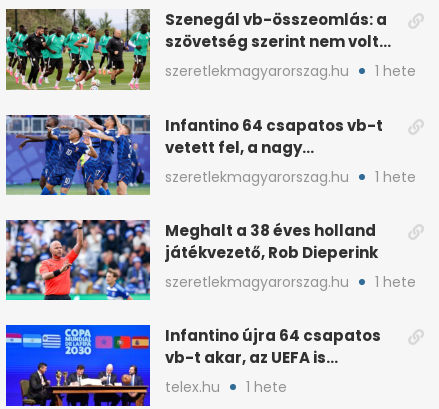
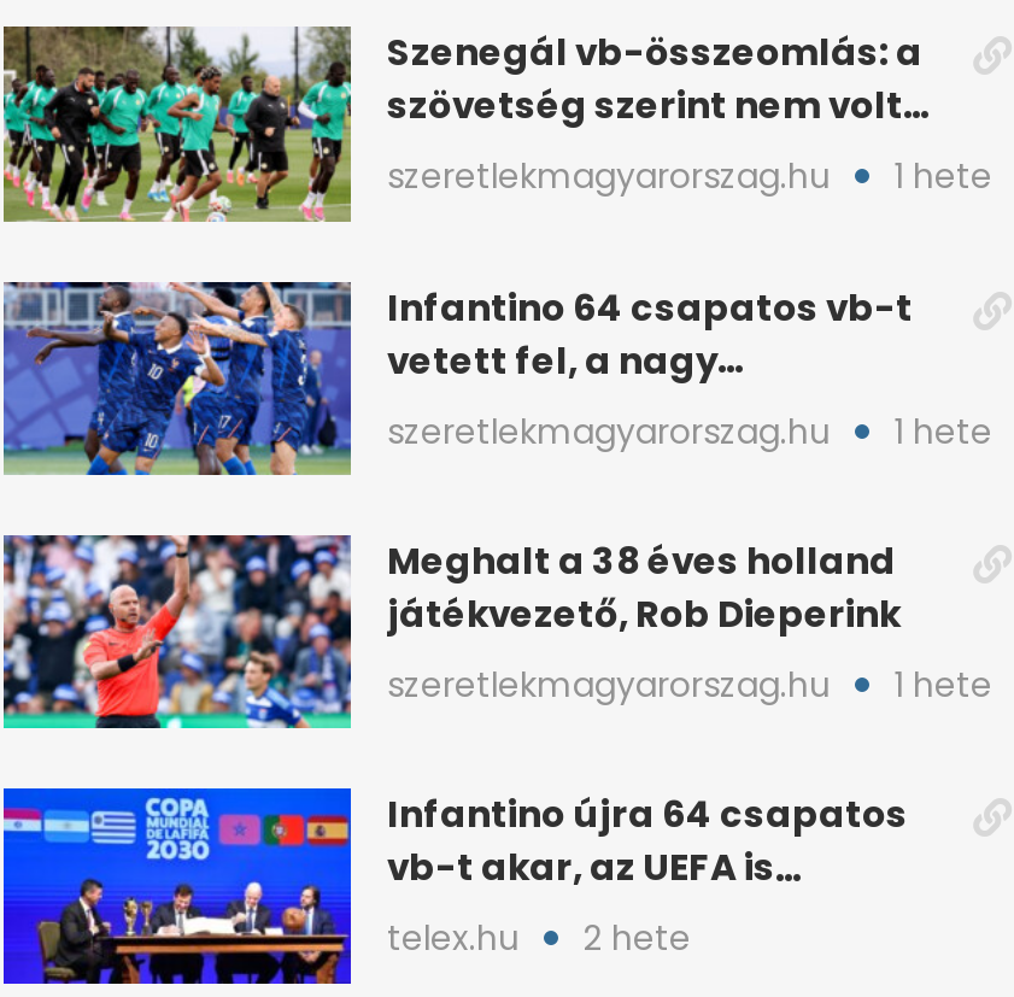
- 1 hete
+ 2 hete
